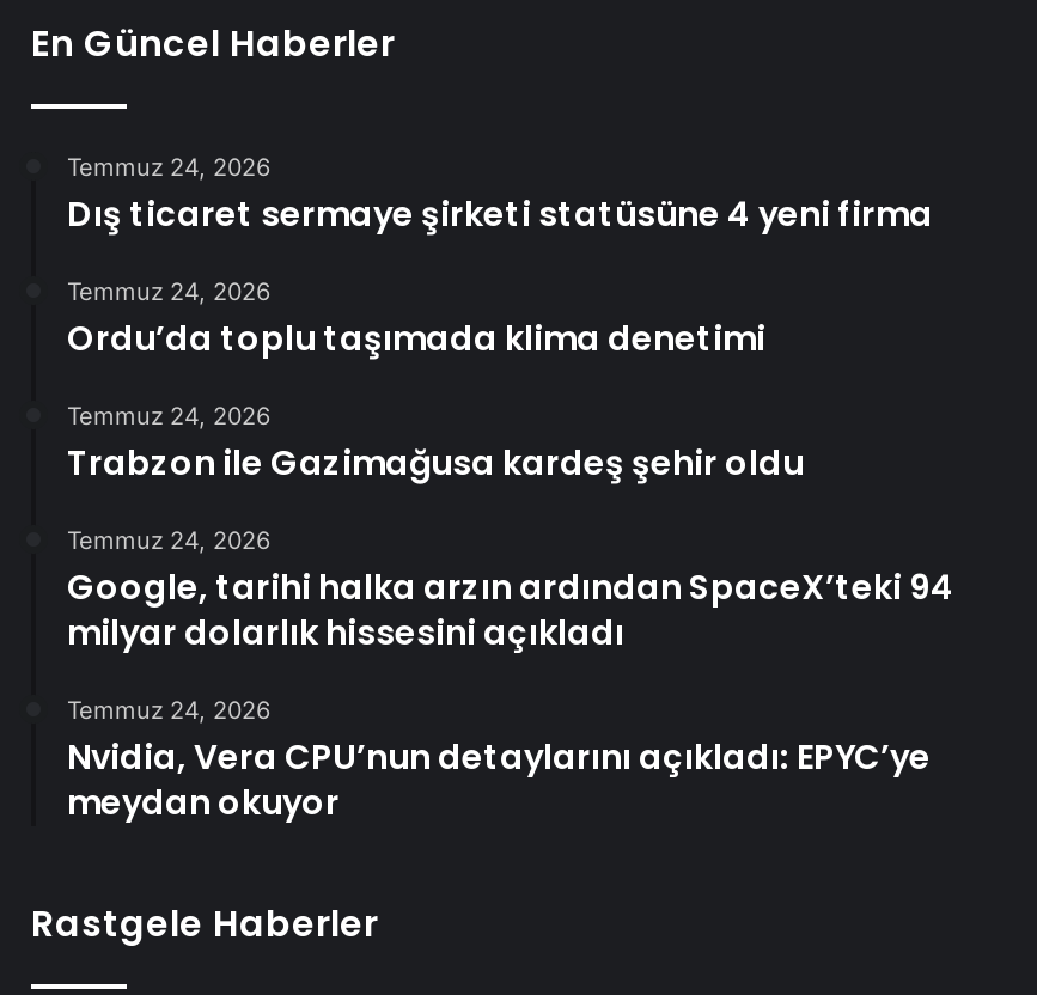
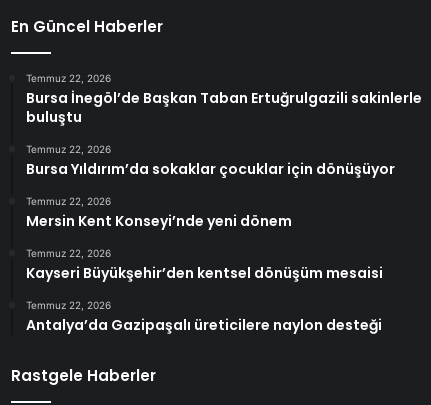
- Temmuz 24, 2026
- Dış ticaret sermaye şirketi statüsüne 4 yeni firma
+ Temmuz 22, 2026
+ Bursa İnegöl’de Başkan Taban Ertuğrulgazili sakinlerle
+ buluştu

- Temmuz 24, 2026
- Ordu’da toplu taşımada klima denetimi
+ Temmuz 22, 2026
+ Bursa Yıldırım’da sokaklar çocuklar için dönüşüyor

- Temmuz 24, 2026
- Trabzon ile Gazimağusa kardeş şehir oldu
+ Temmuz 22, 2026
+ Mersin Kent Konseyi’nde yeni dönem

- Temmuz 24, 2026
- Google, tarihi halka arzın ardından SpaceX’teki 94
- milyar dolarlık hissesini açıkladı
+ Temmuz 22, 2026
+ Kayseri Büyükşehir’den kentsel dönüşüm mesaisi

- Temmuz 24, 2026
- Nvidia, Vera CPU’nun detaylarını açıkladı: EPYC’ye
- meydan okuyor
+ Temmuz 22, 2026
+ Antalya’da Gazipaşalı üreticilere naylon desteği
